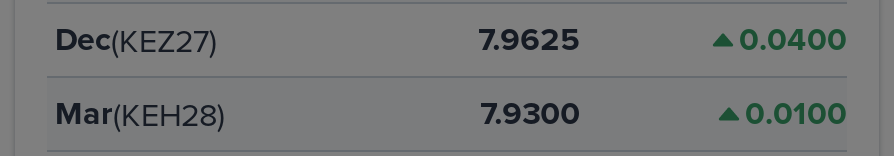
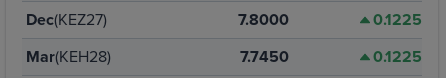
- 7.9625
+ 7.8000

- 0.0400
+ 0.1225

- 7.9300
+ 7.7450

- 0.0100
+ 0.1225
